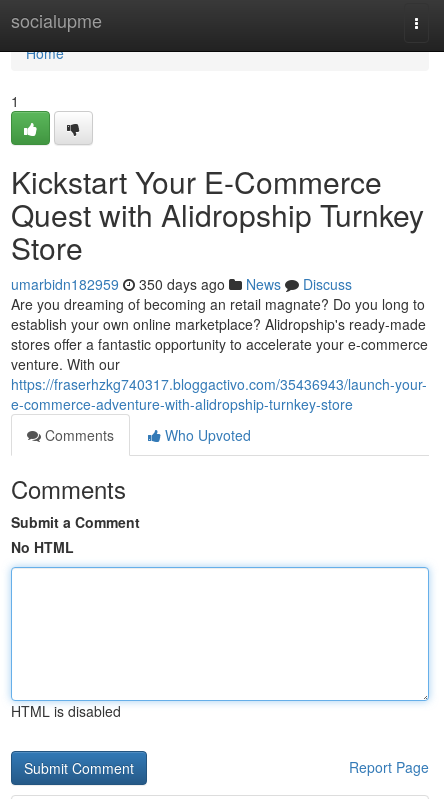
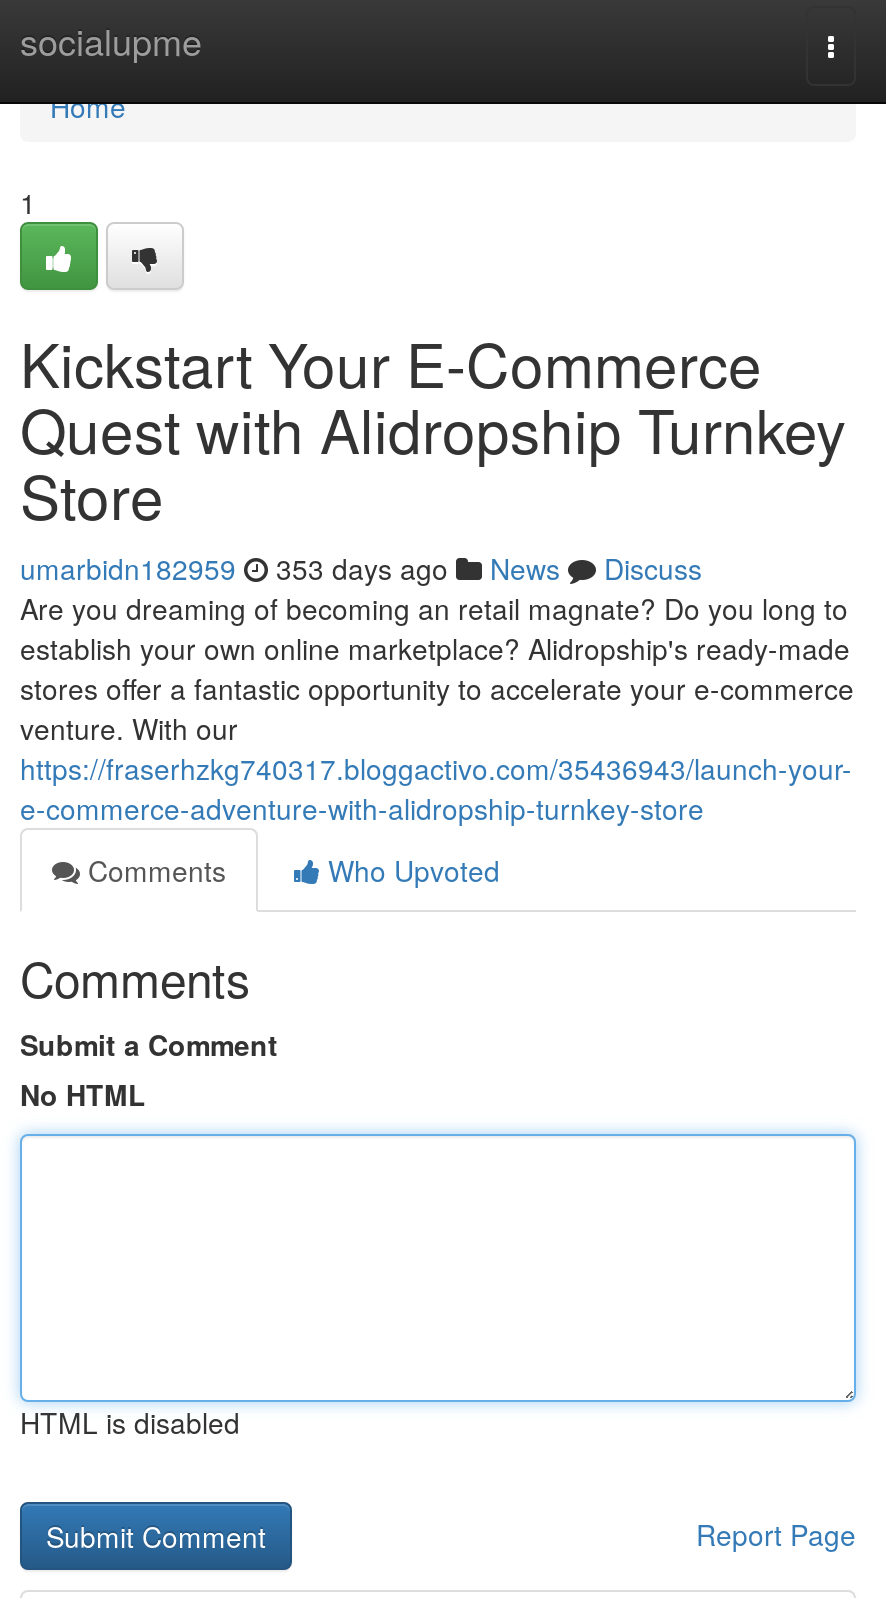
- umarbidn182959 350 days ago News Discuss
+ umarbidn182959 353 days ago News Discuss
